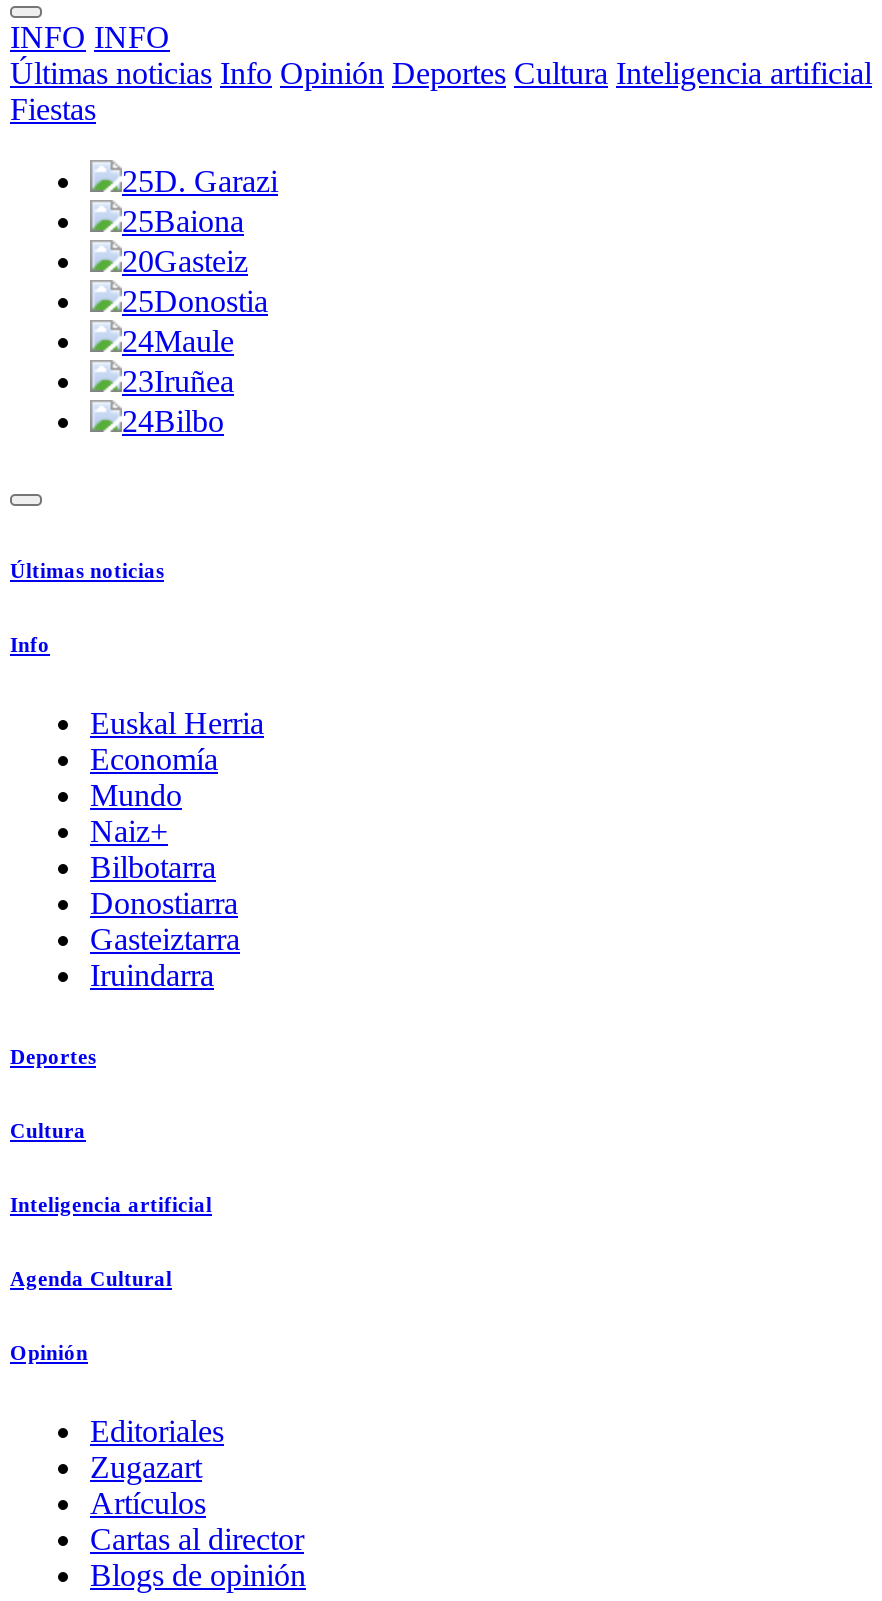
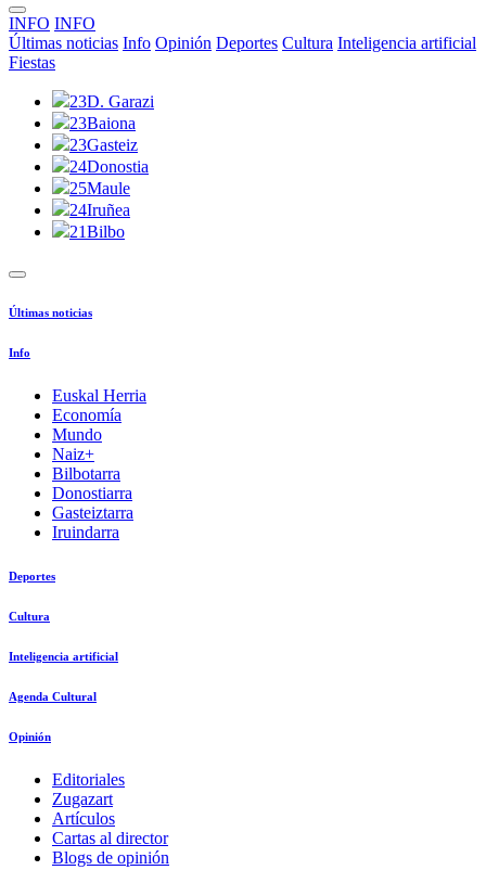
- 25D. Garazi
+ 23D. Garazi

- 25Baiona
+ 23Baiona

- 20Gasteiz
+ 23Gasteiz

- 25Donostia
+ 24Donostia

- 24Maule
+ 25Maule

- 23Iruñea
+ 24Iruñea

- 24Bilbo
+ 21Bilbo
